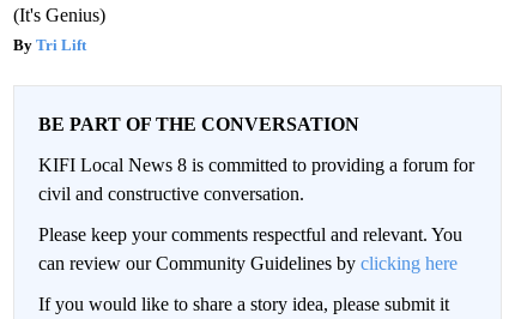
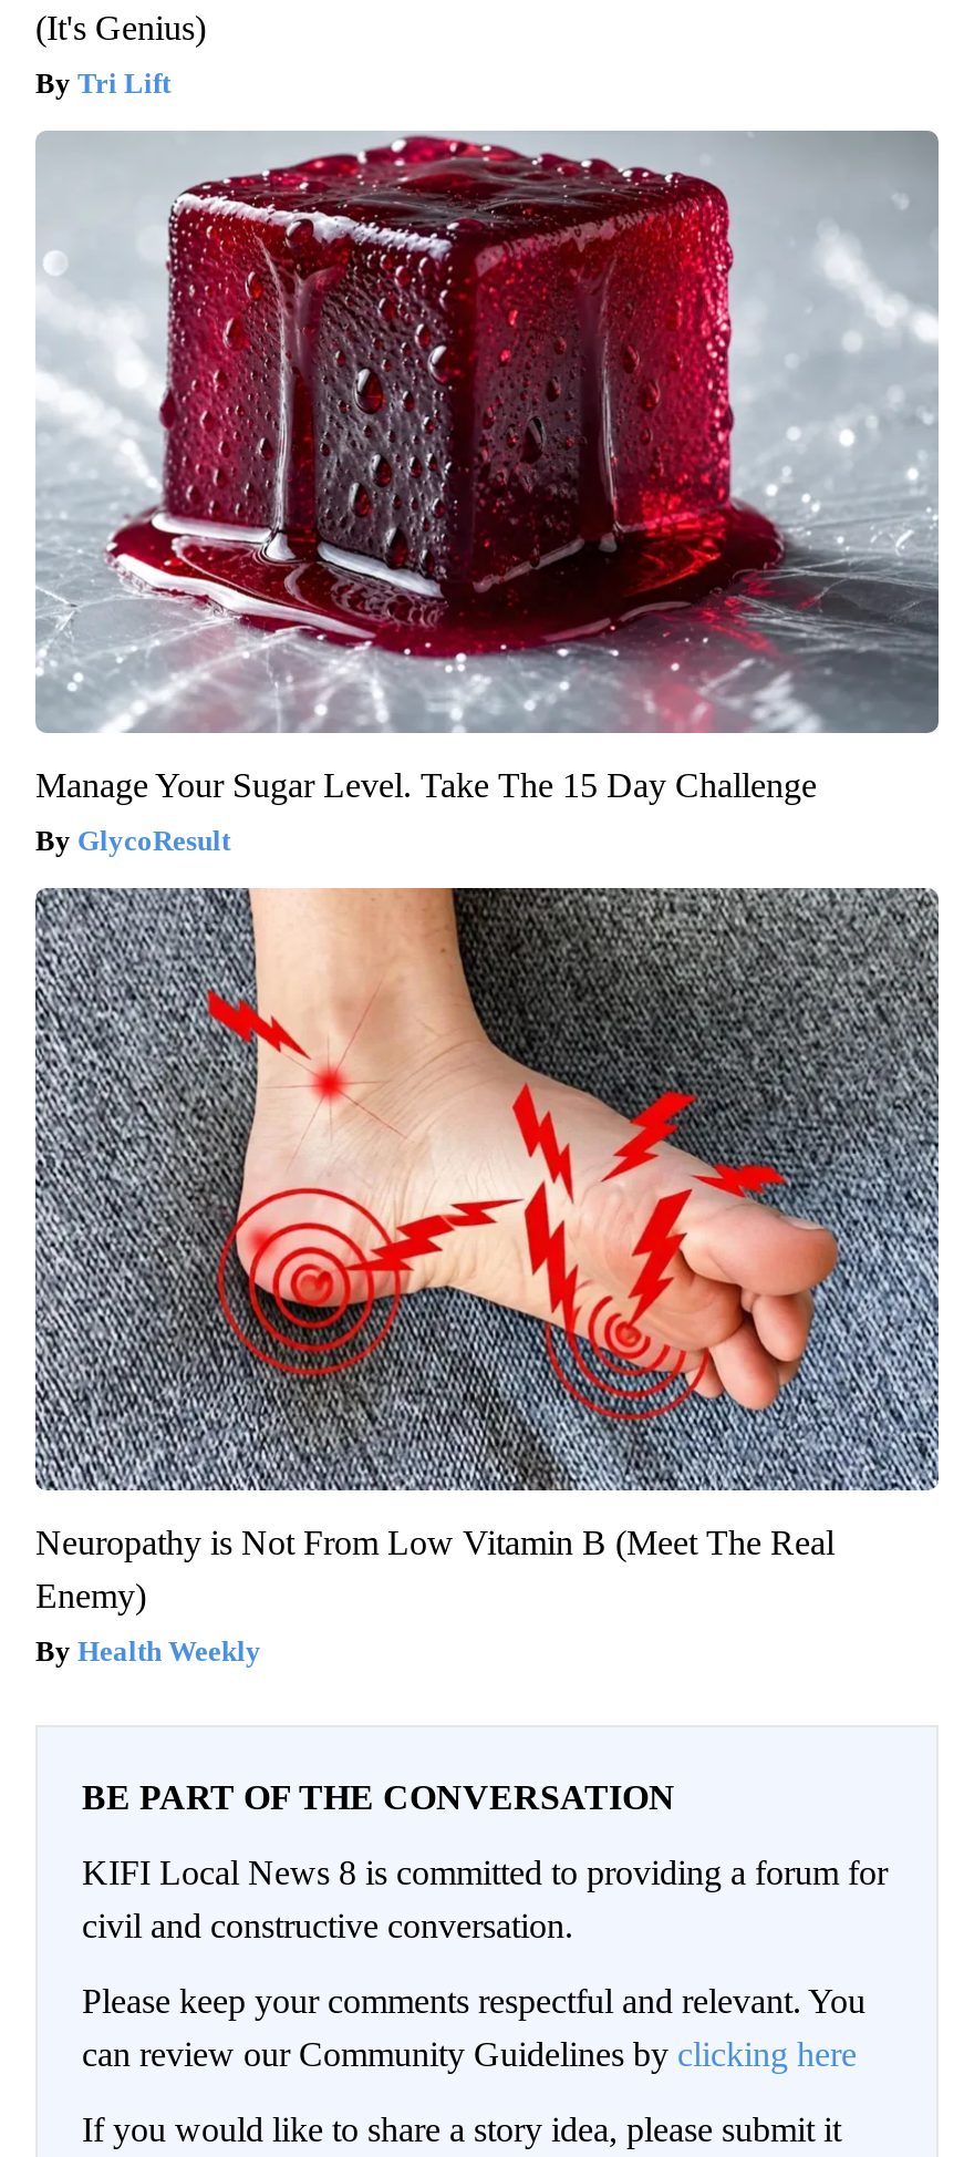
+ [image]
+ Neuropathy is Not From Low Vitamin B (Meet The Real
+ Enemy)
+ Health Weekly

+ [image]
+ Manage Your Sugar Level. Take The 15 Day Challenge
+ GlycoResult
